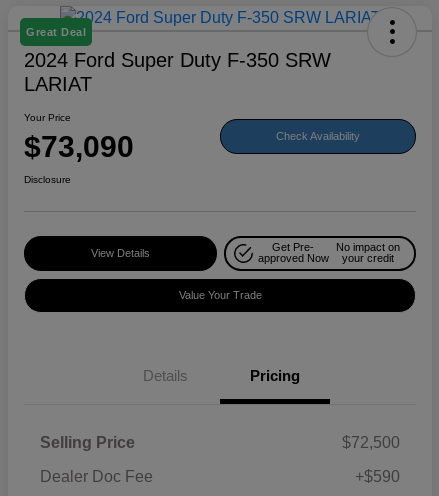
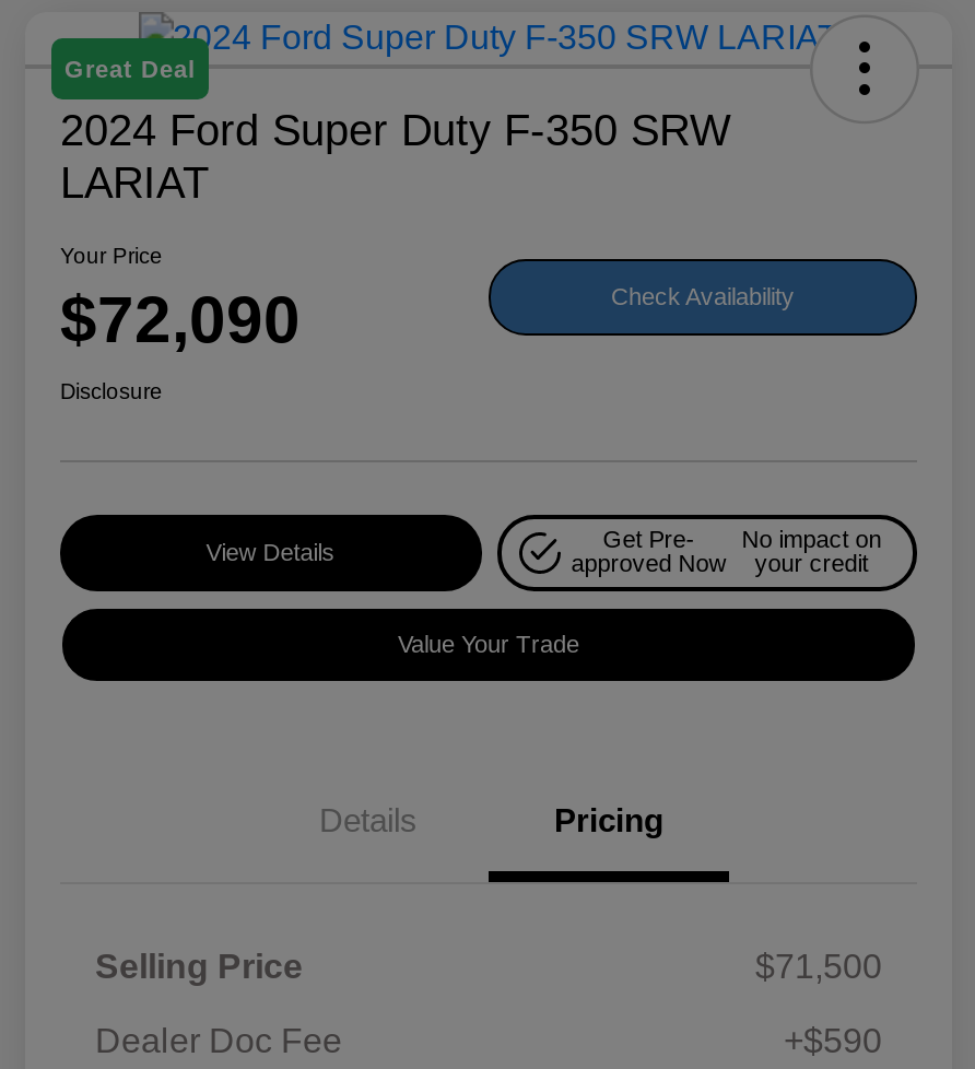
- $73,090
+ $72,090

- $72,500
+ $71,500
